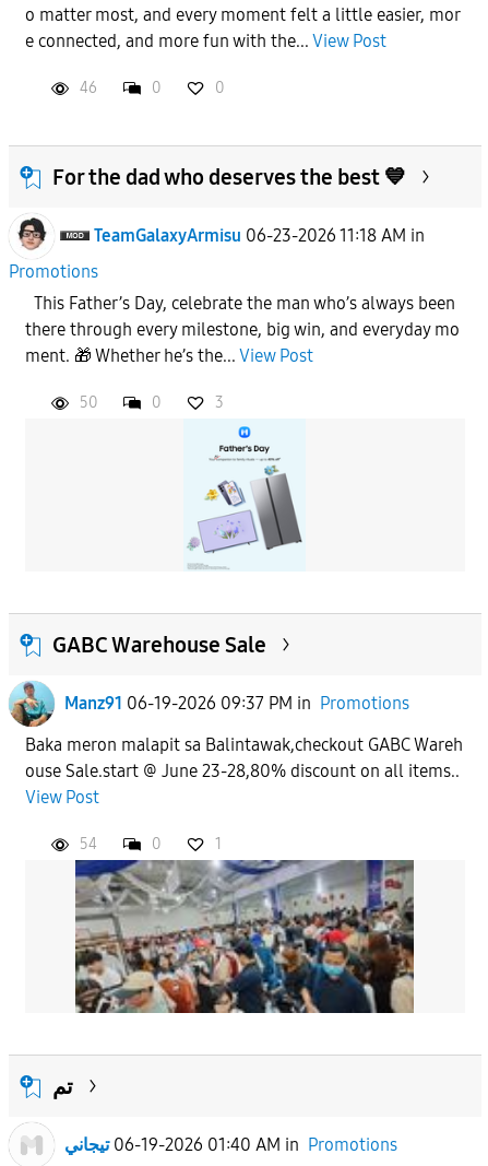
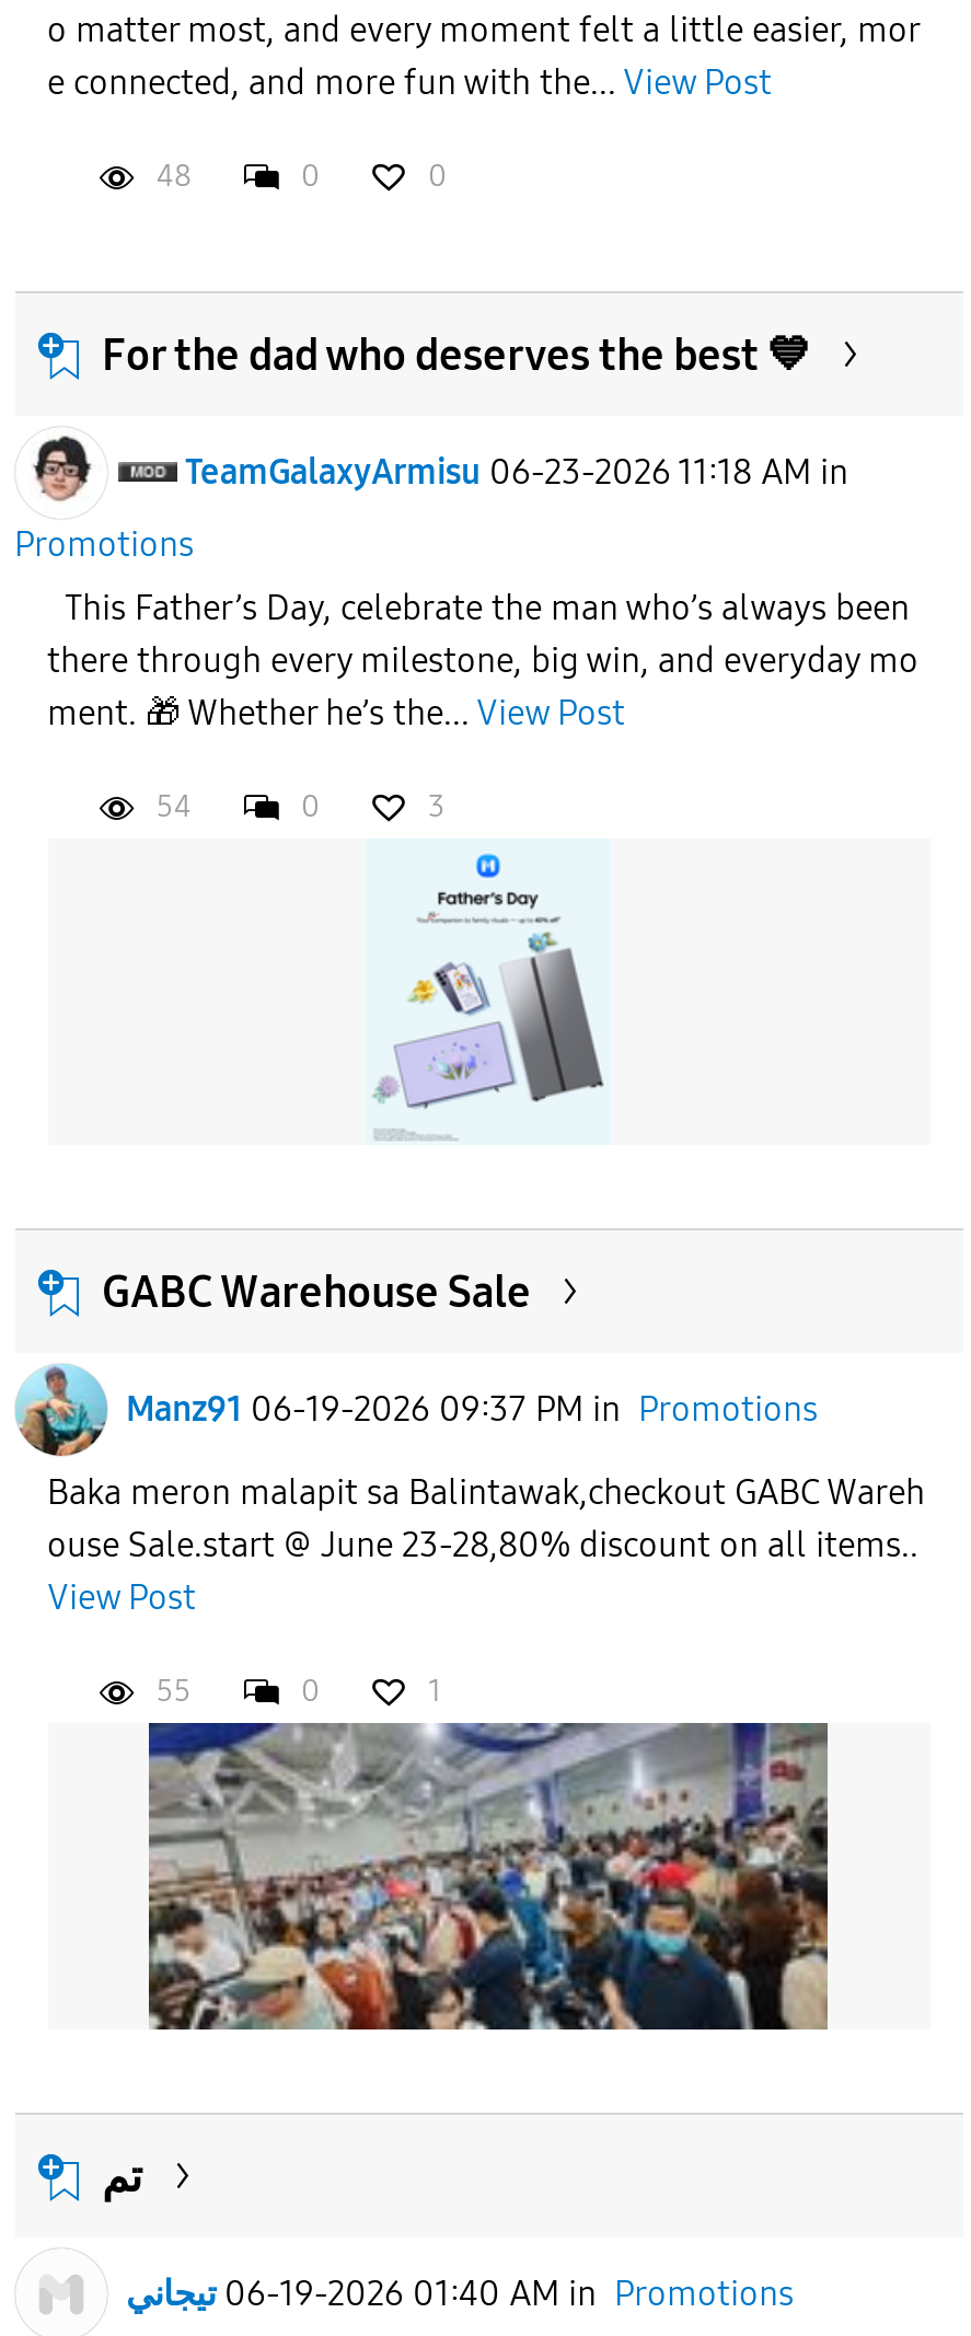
- 46
+ 48

- 50
+ 54

- 54
+ 55
